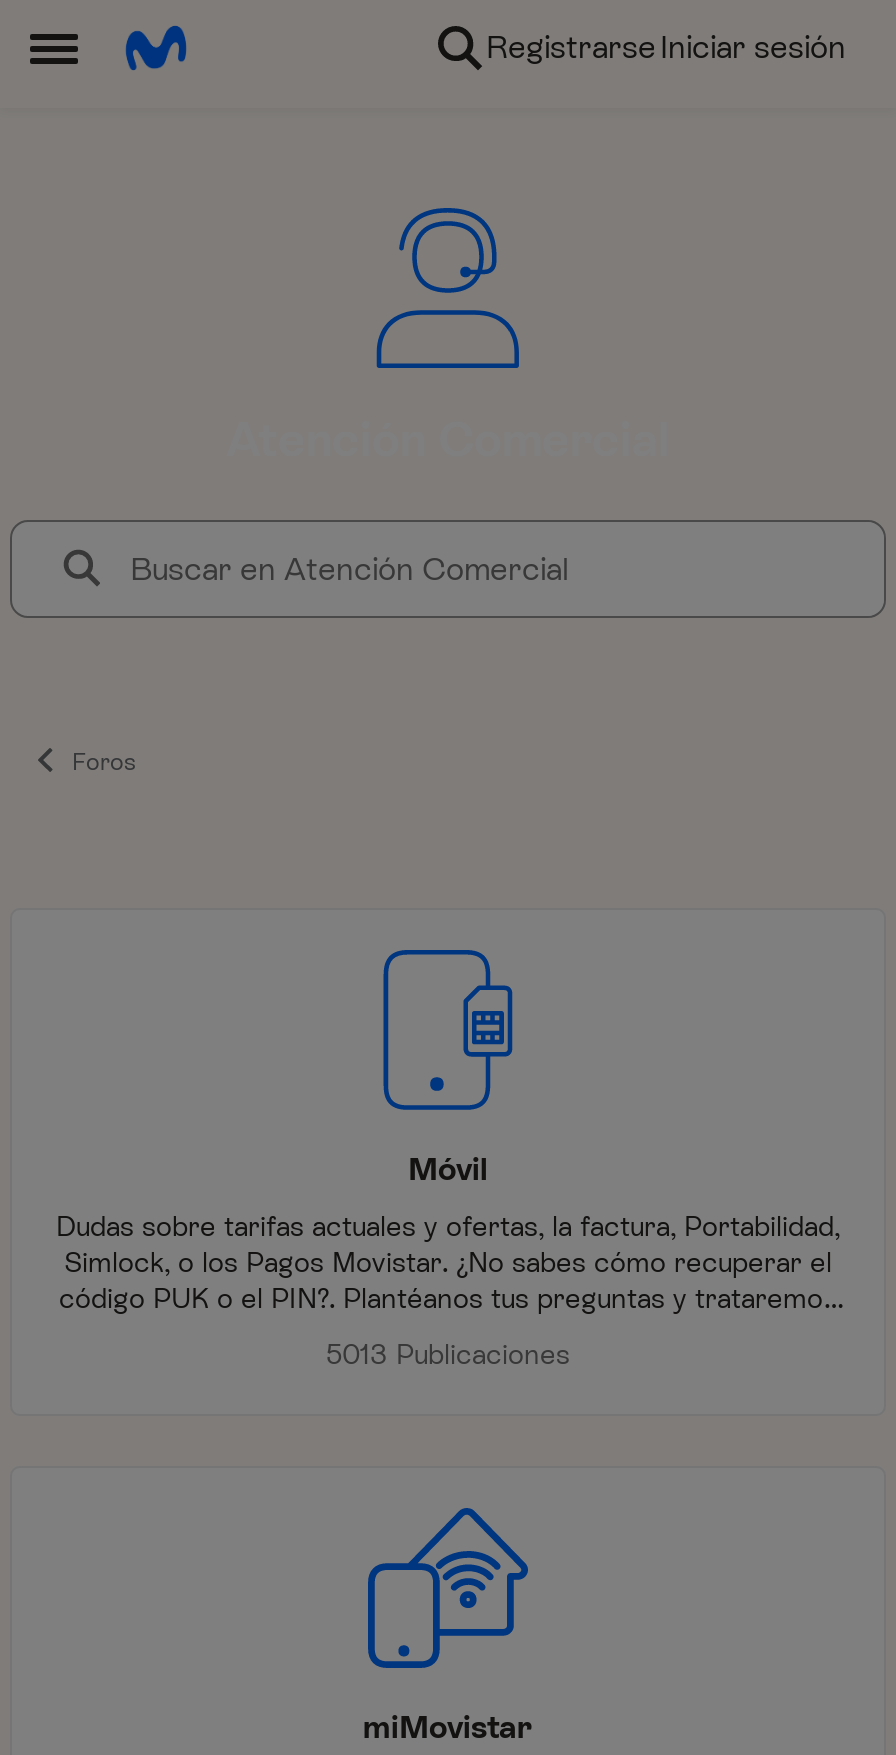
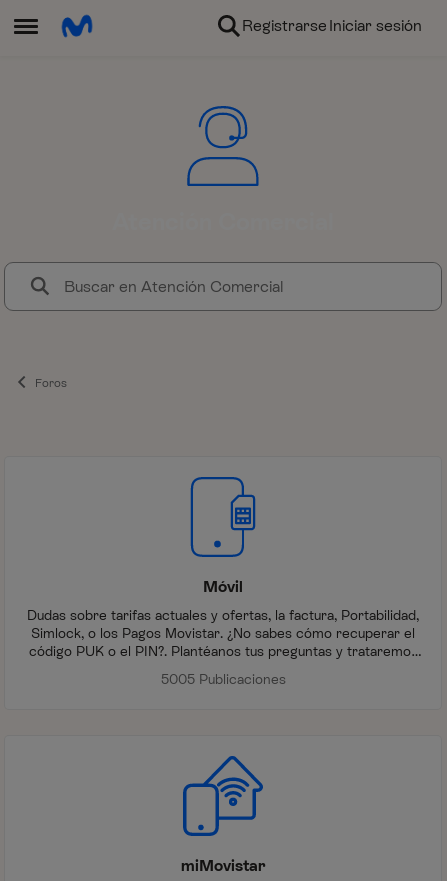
- 5013 Publicaciones
+ 5005 Publicaciones
